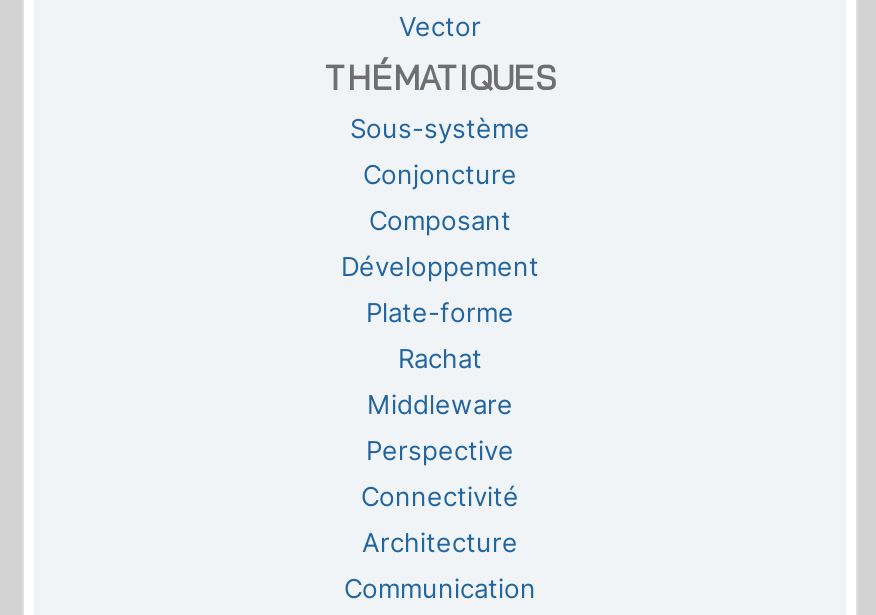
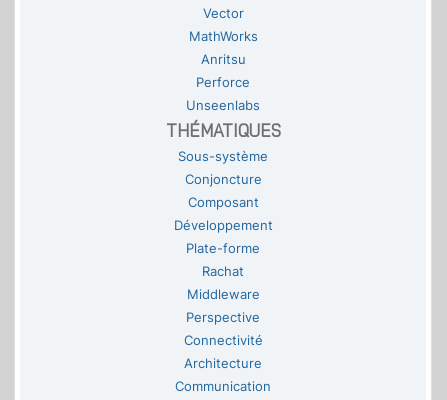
+ MathWorks
+ Anritsu
+ Perforce
+ Unseenlabs
